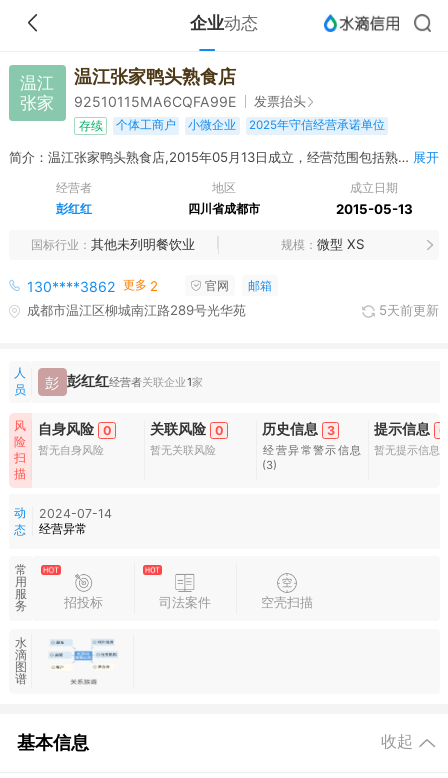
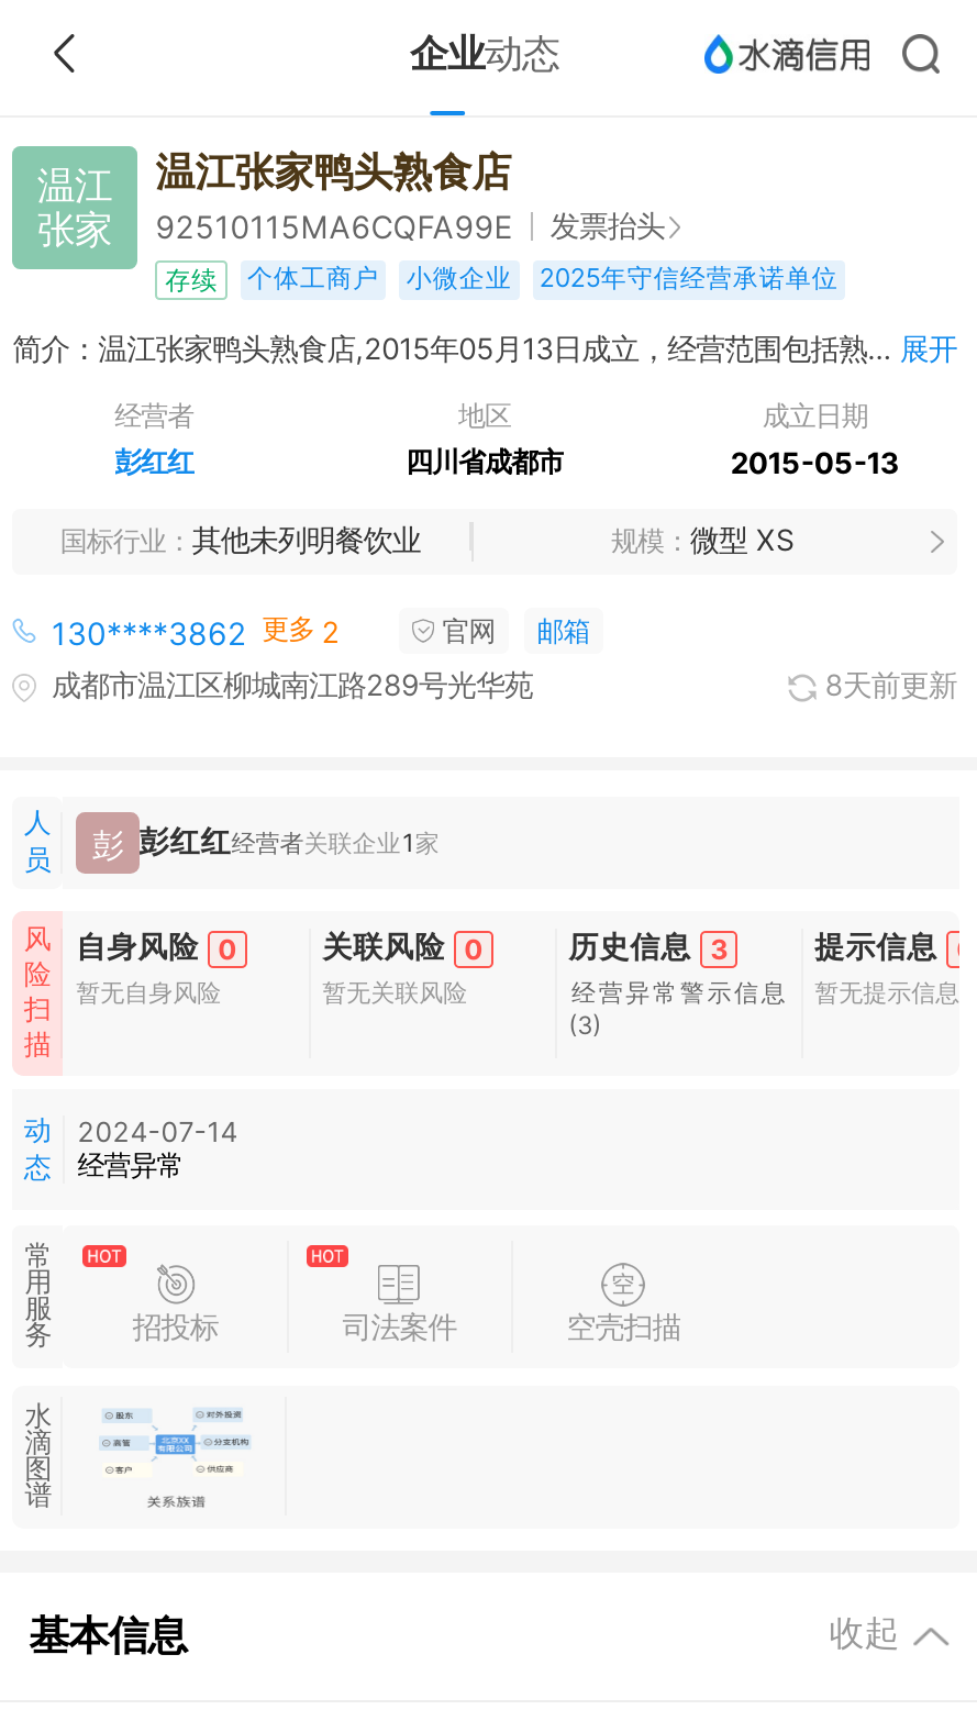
- 5天前更新
+ 8天前更新
